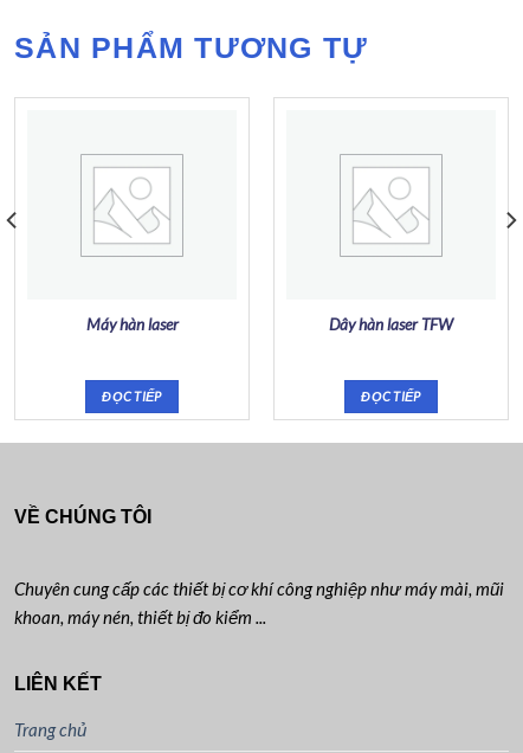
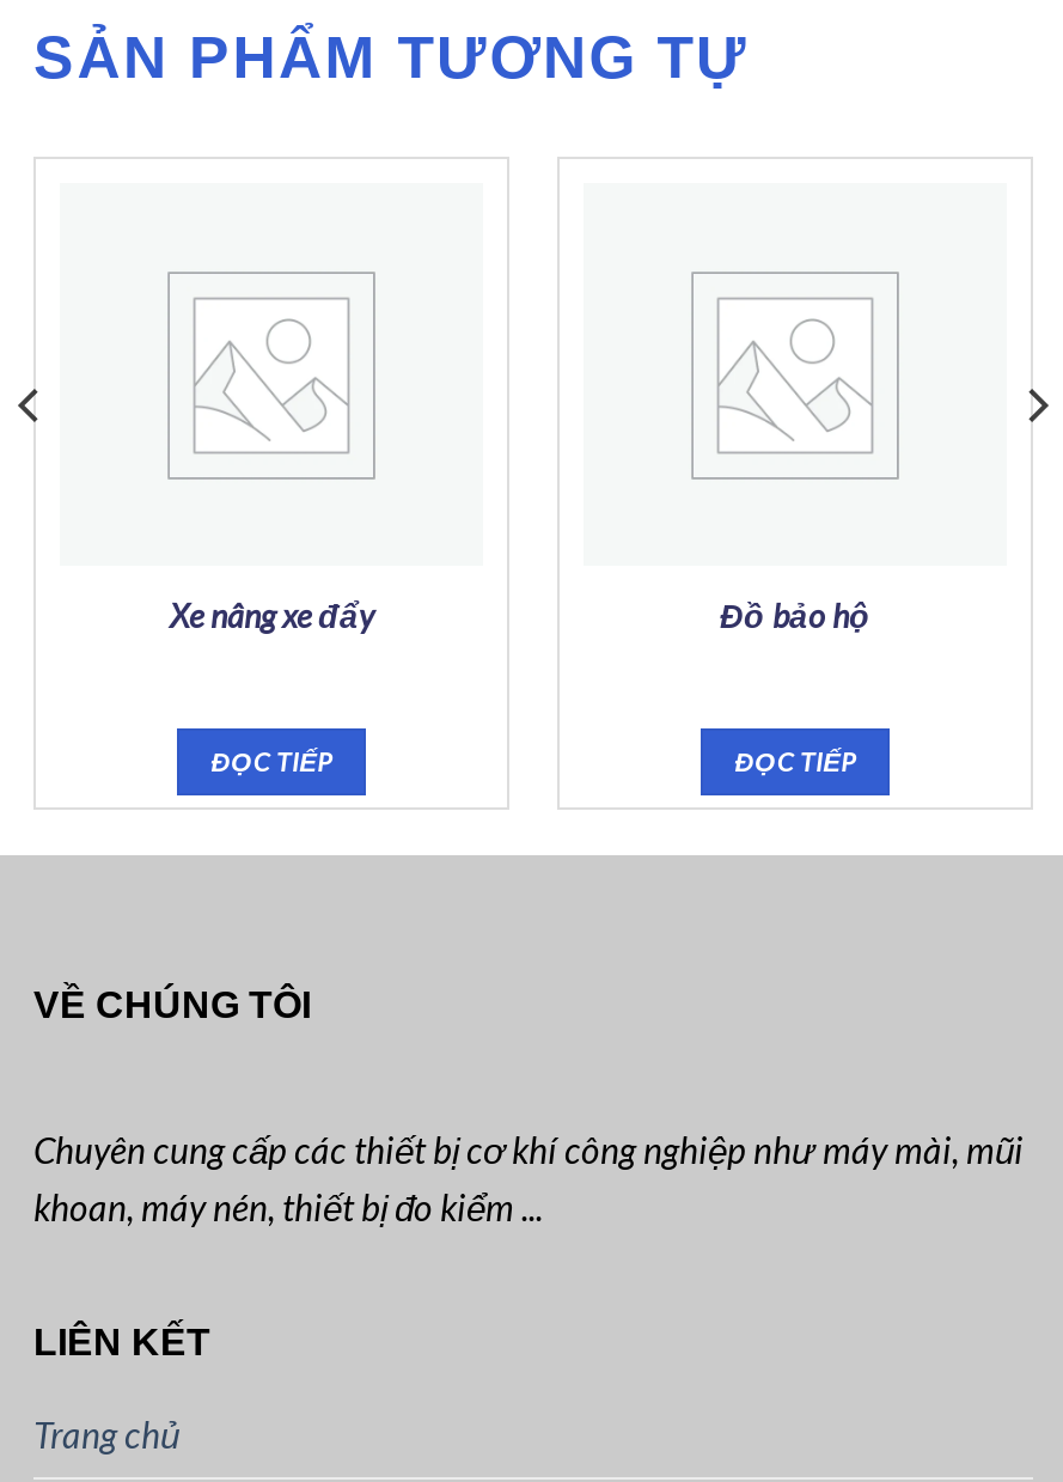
- Máy hàn laser
+ Xe nâng xe đẩy

- Dây hàn laser TFW
+ Đồ bảo hộ
